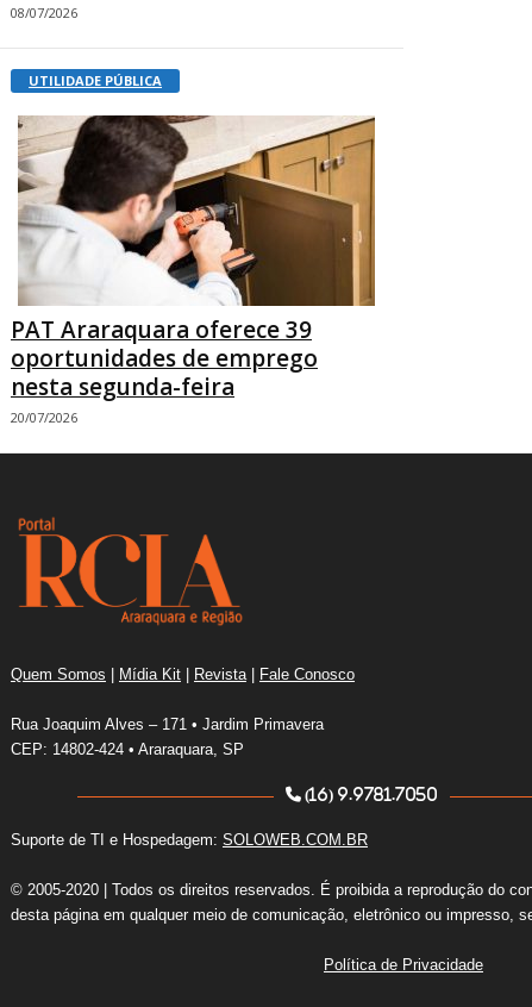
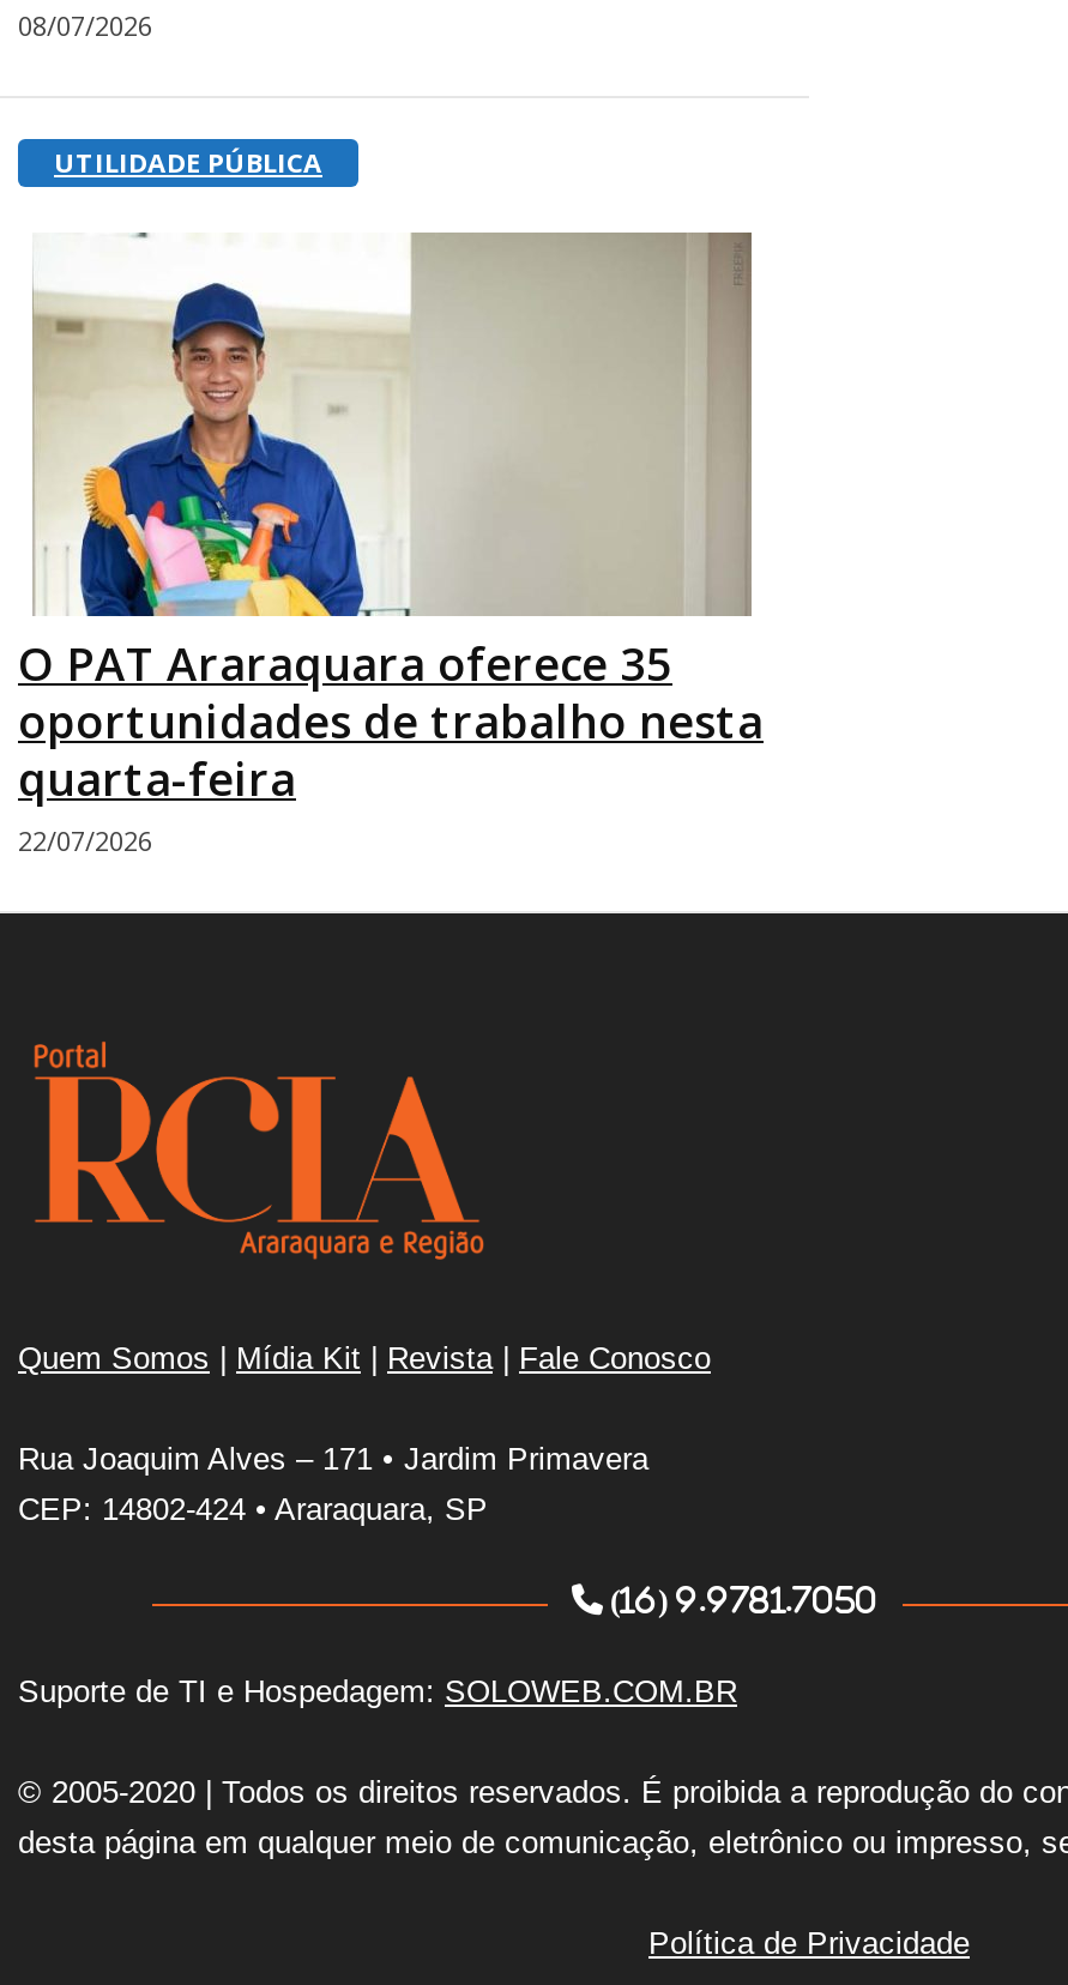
- [image]
- PAT Araraquara oferece 39
- oportunidades de emprego
- nesta segunda-feira
- 20/07/2026
+ [image]
+ O PAT Araraquara oferece 35
+ oportunidades de trabalho nesta
+ quarta-feira
+ 22/07/2026
